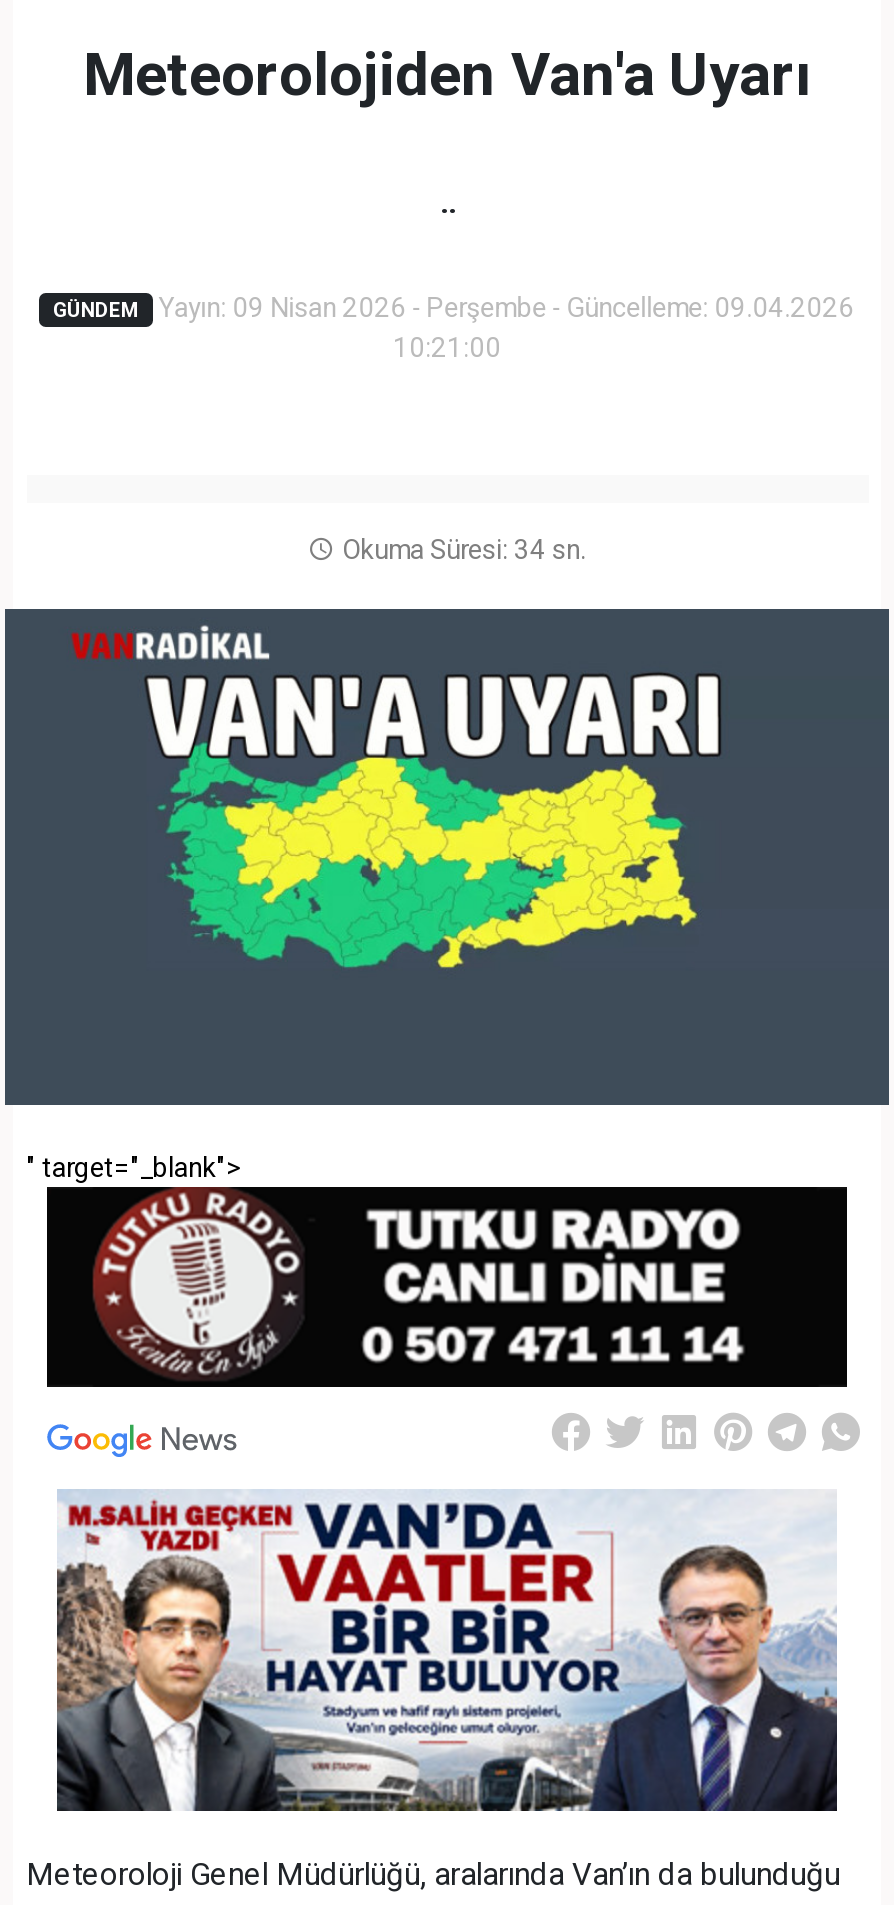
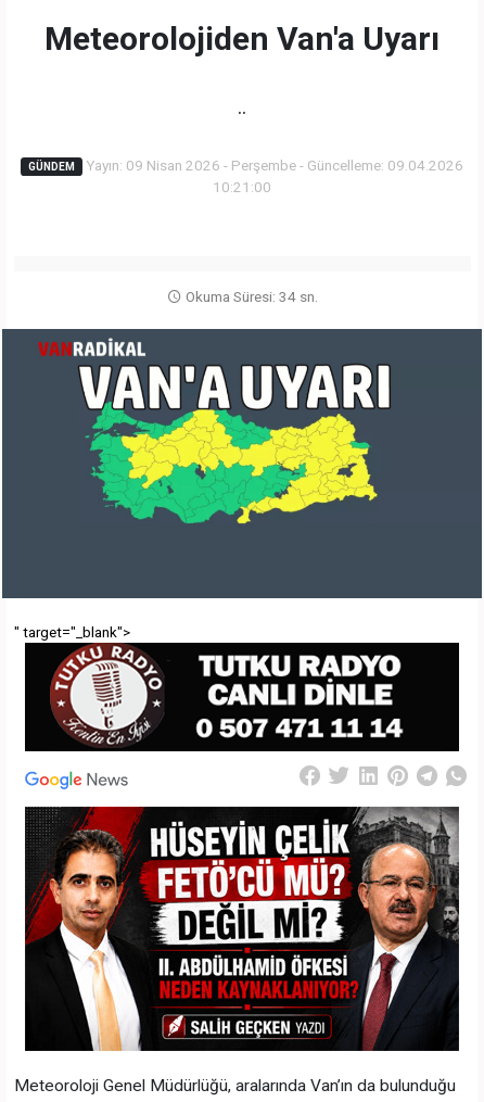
- [image]
+ [image]
